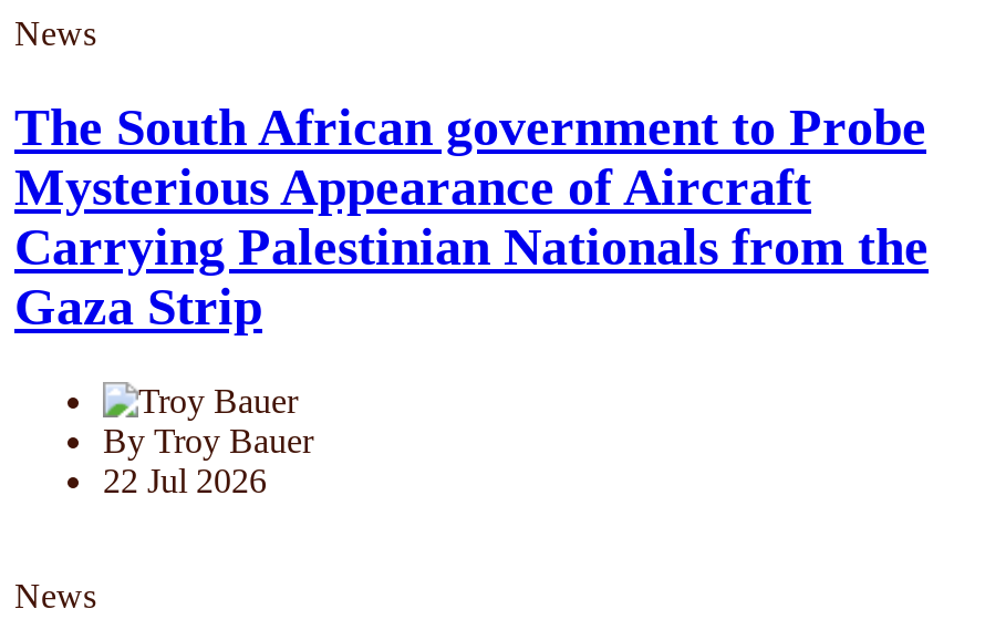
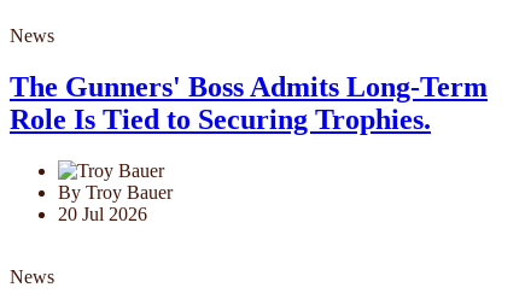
- The South African government to Probe
- Mysterious Appearance of Aircraft
- Carrying Palestinian Nationals from the
- Gaza Strip
+ The Gunners' Boss Admits Long-Term
+ Role Is Tied to Securing Trophies.

- 22 Jul 2026
+ 20 Jul 2026
